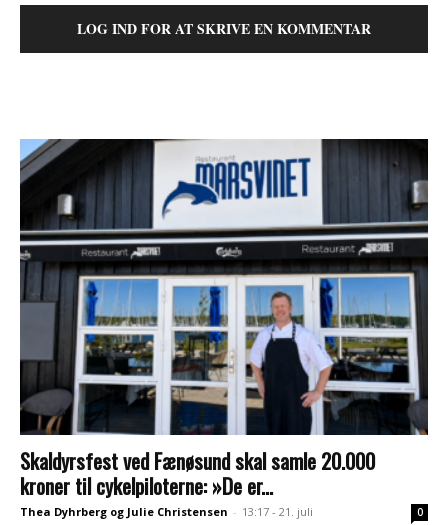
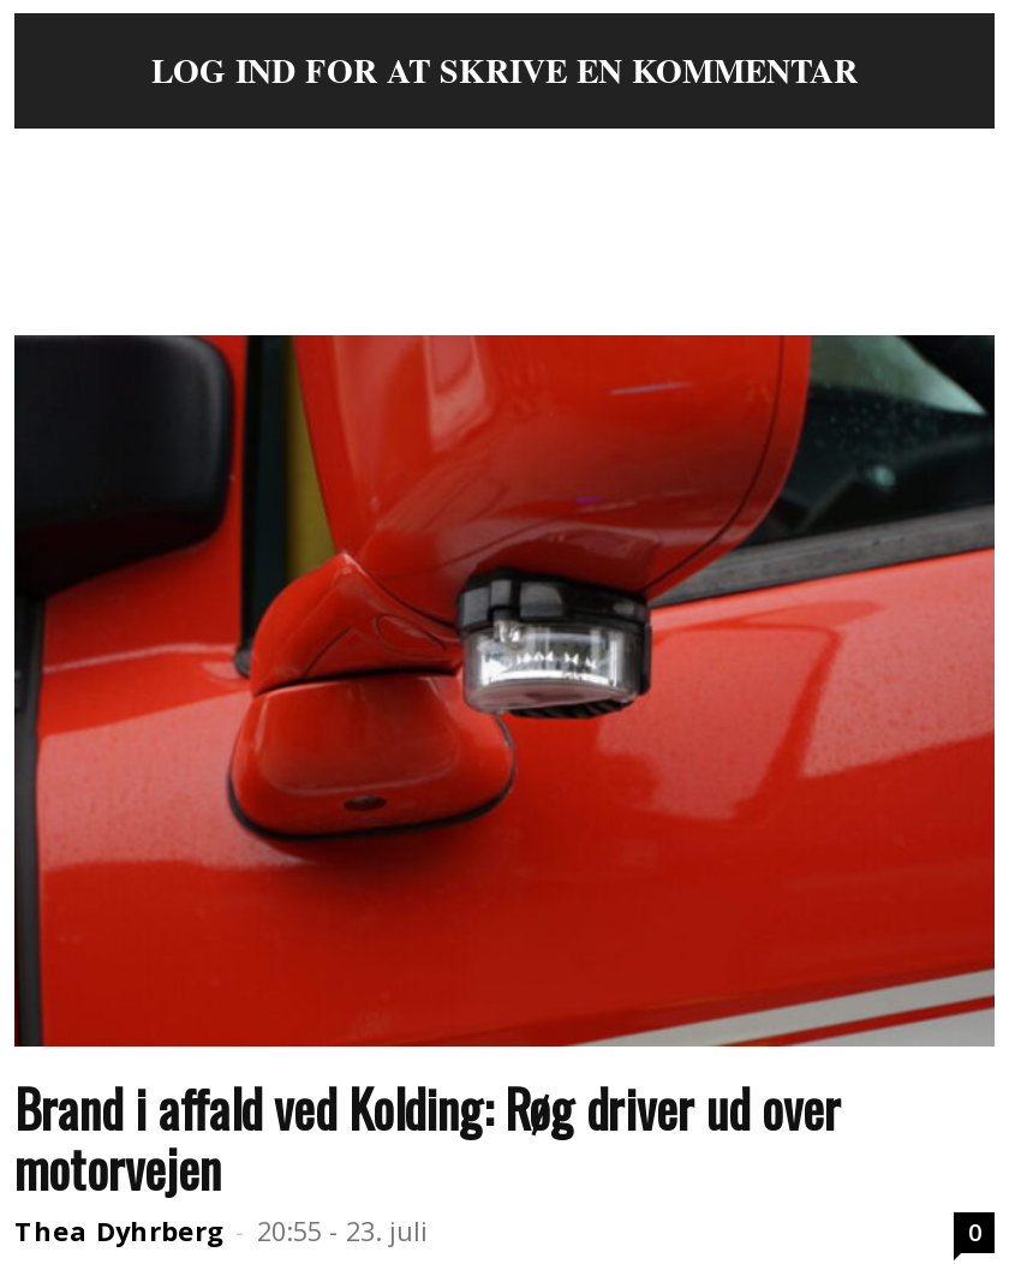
- [image]
- Skaldyrsfest ved Fænøsund skal samle 20.000
- kroner til cykelpiloterne: »De er...
- Thea Dyhrberg og Julie Christensen - 13:17 - 21. juli
+ [image]
+ Brand i affald ved Kolding: Røg driver ud over
+ motorvejen
+ Thea Dyhrberg - 20:55 - 23. juli
